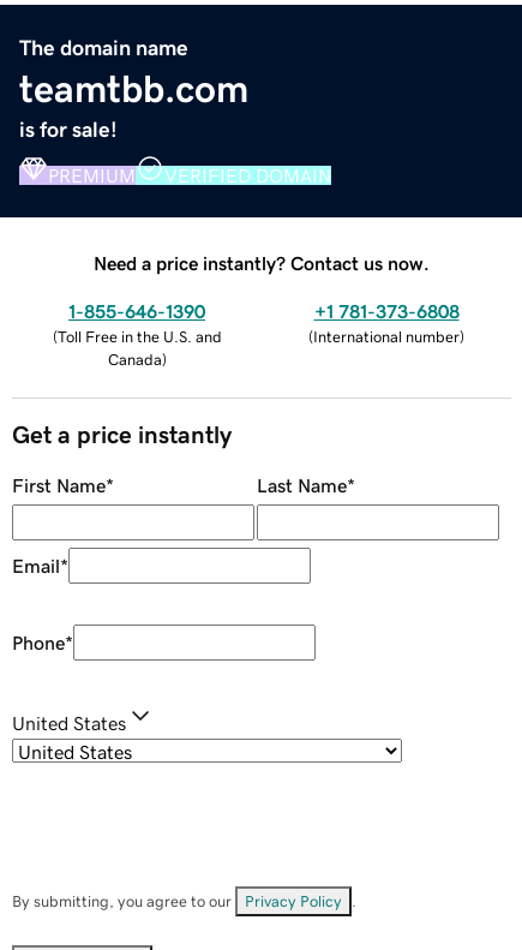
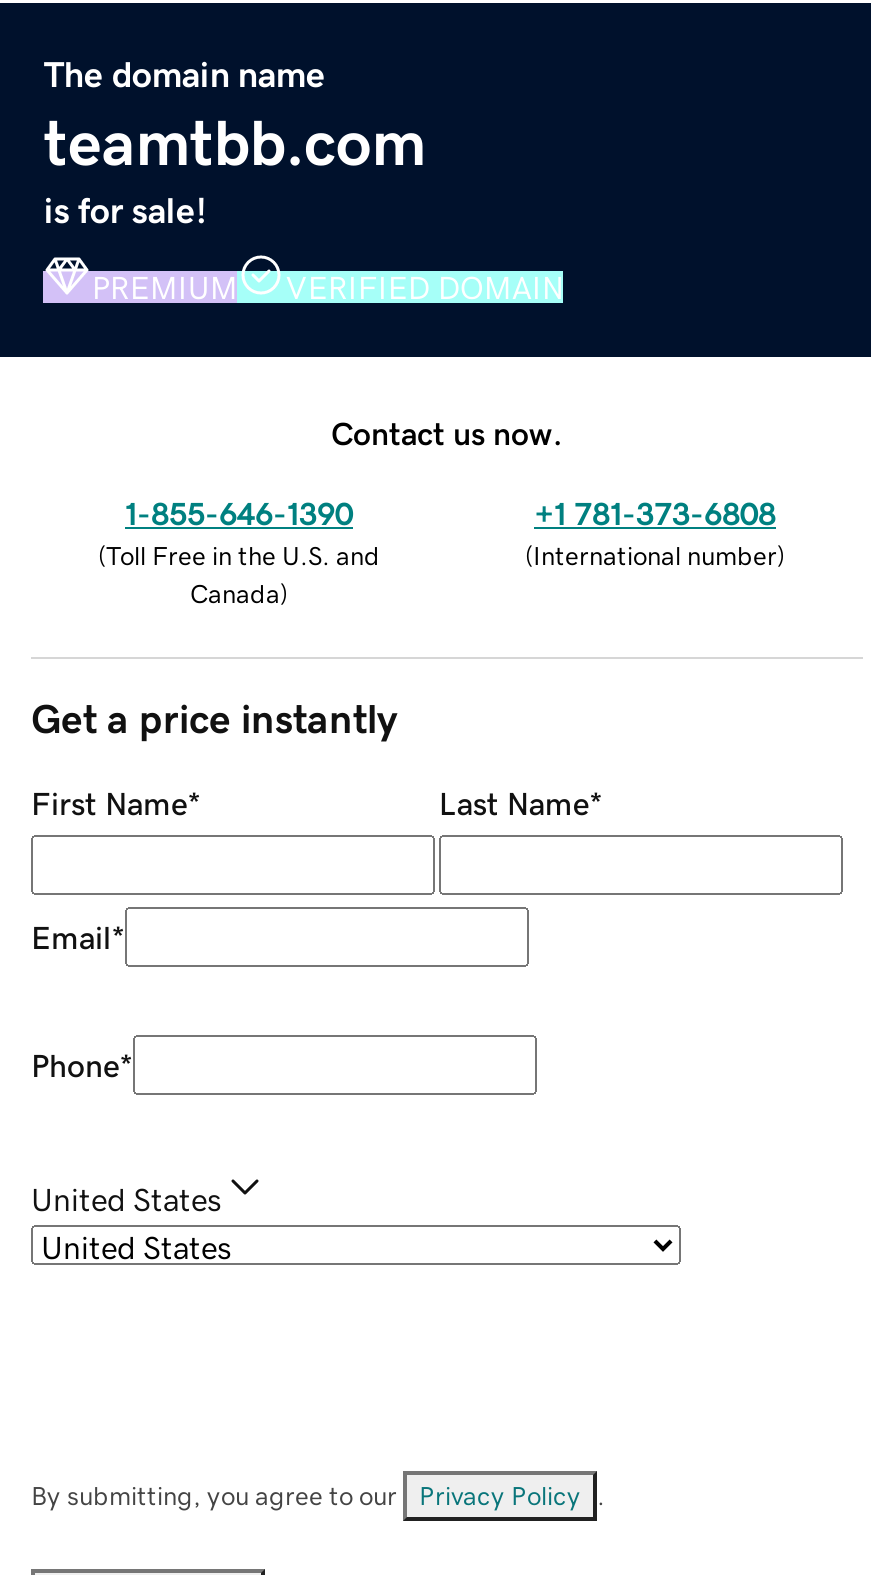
- Need a price instantly? Contact us now.
+ Contact us now.
